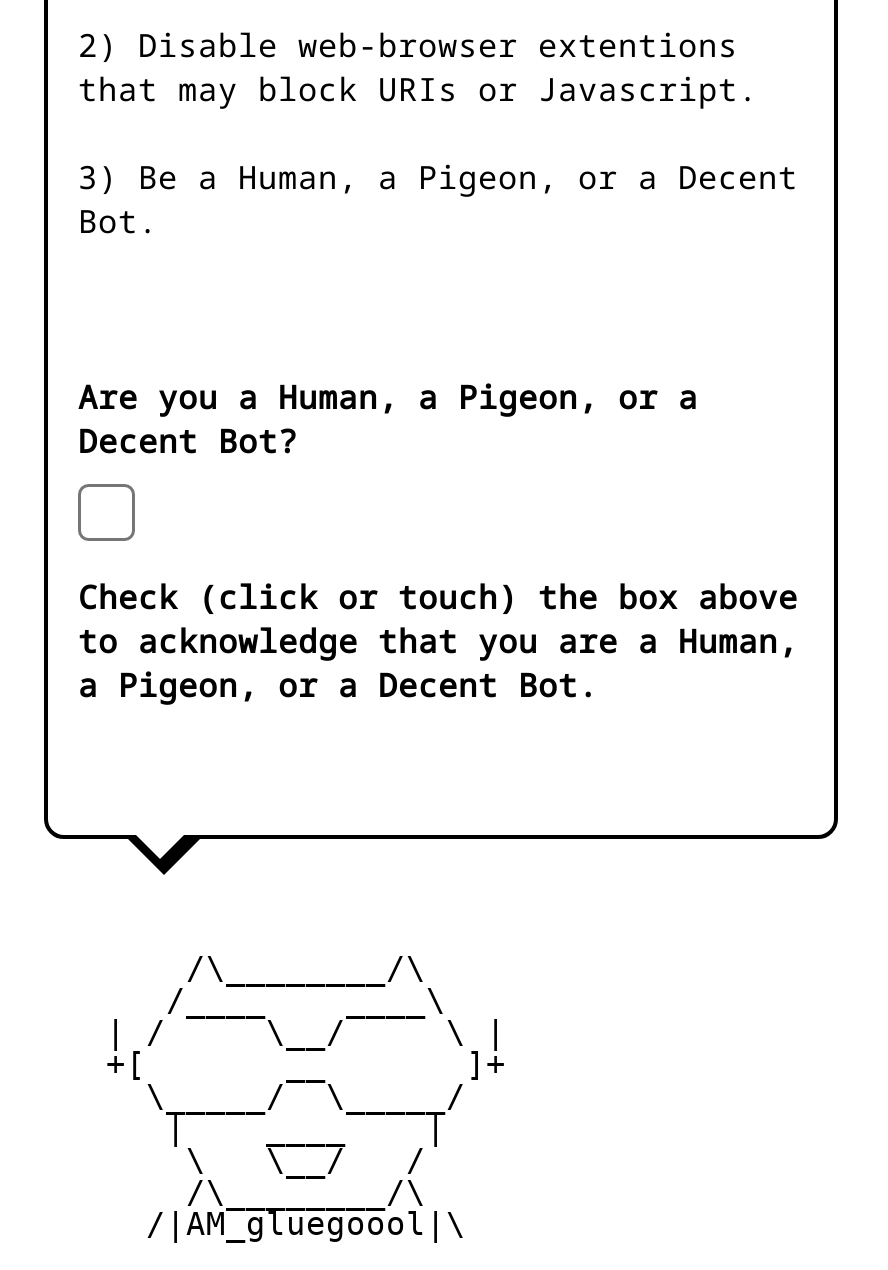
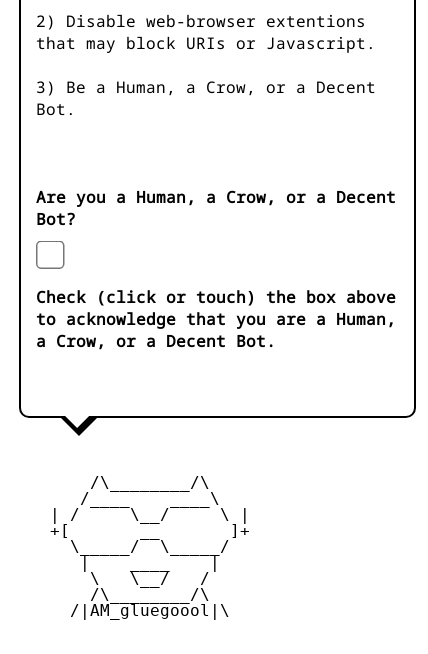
- 3) Be a Human, a Pigeon, or a Decent
+ 3) Be a Human, a Crow, or a Decent

- Are you a Human, a Pigeon, or a
- Decent Bot?
+ Are you a Human, a Crow, or a Decent
+ Bot?

- a Pigeon, or a Decent Bot.
+ a Crow, or a Decent Bot.
